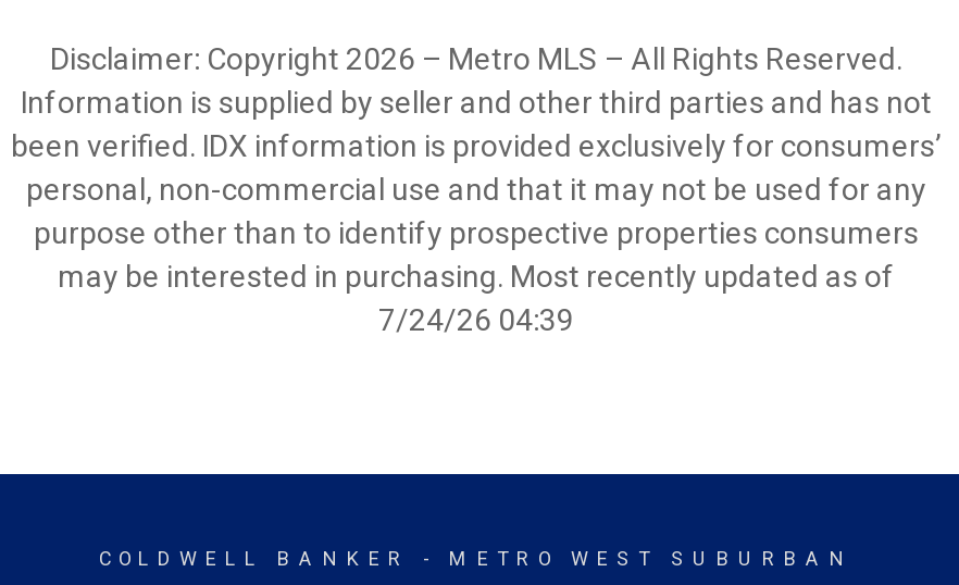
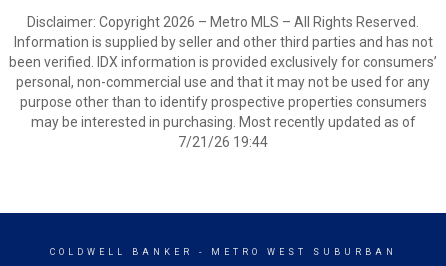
- 7/24/26 04:39
+ 7/21/26 19:44
